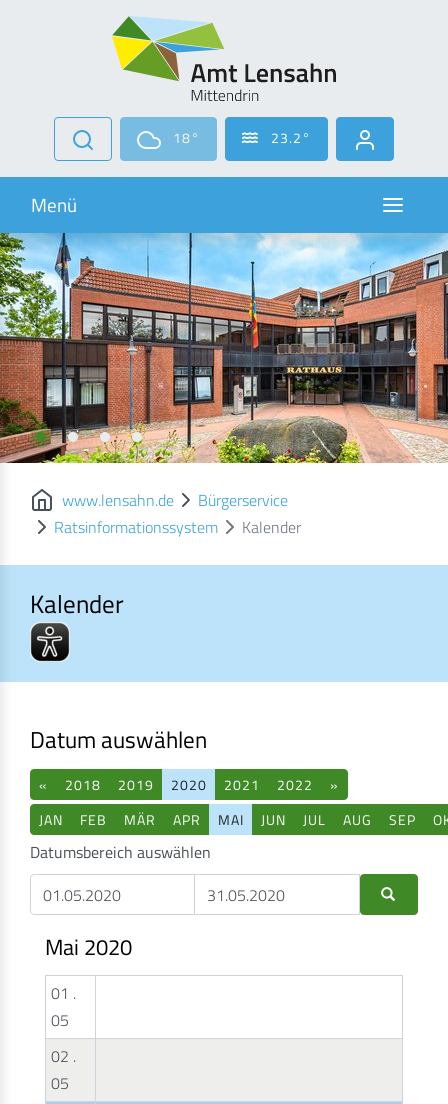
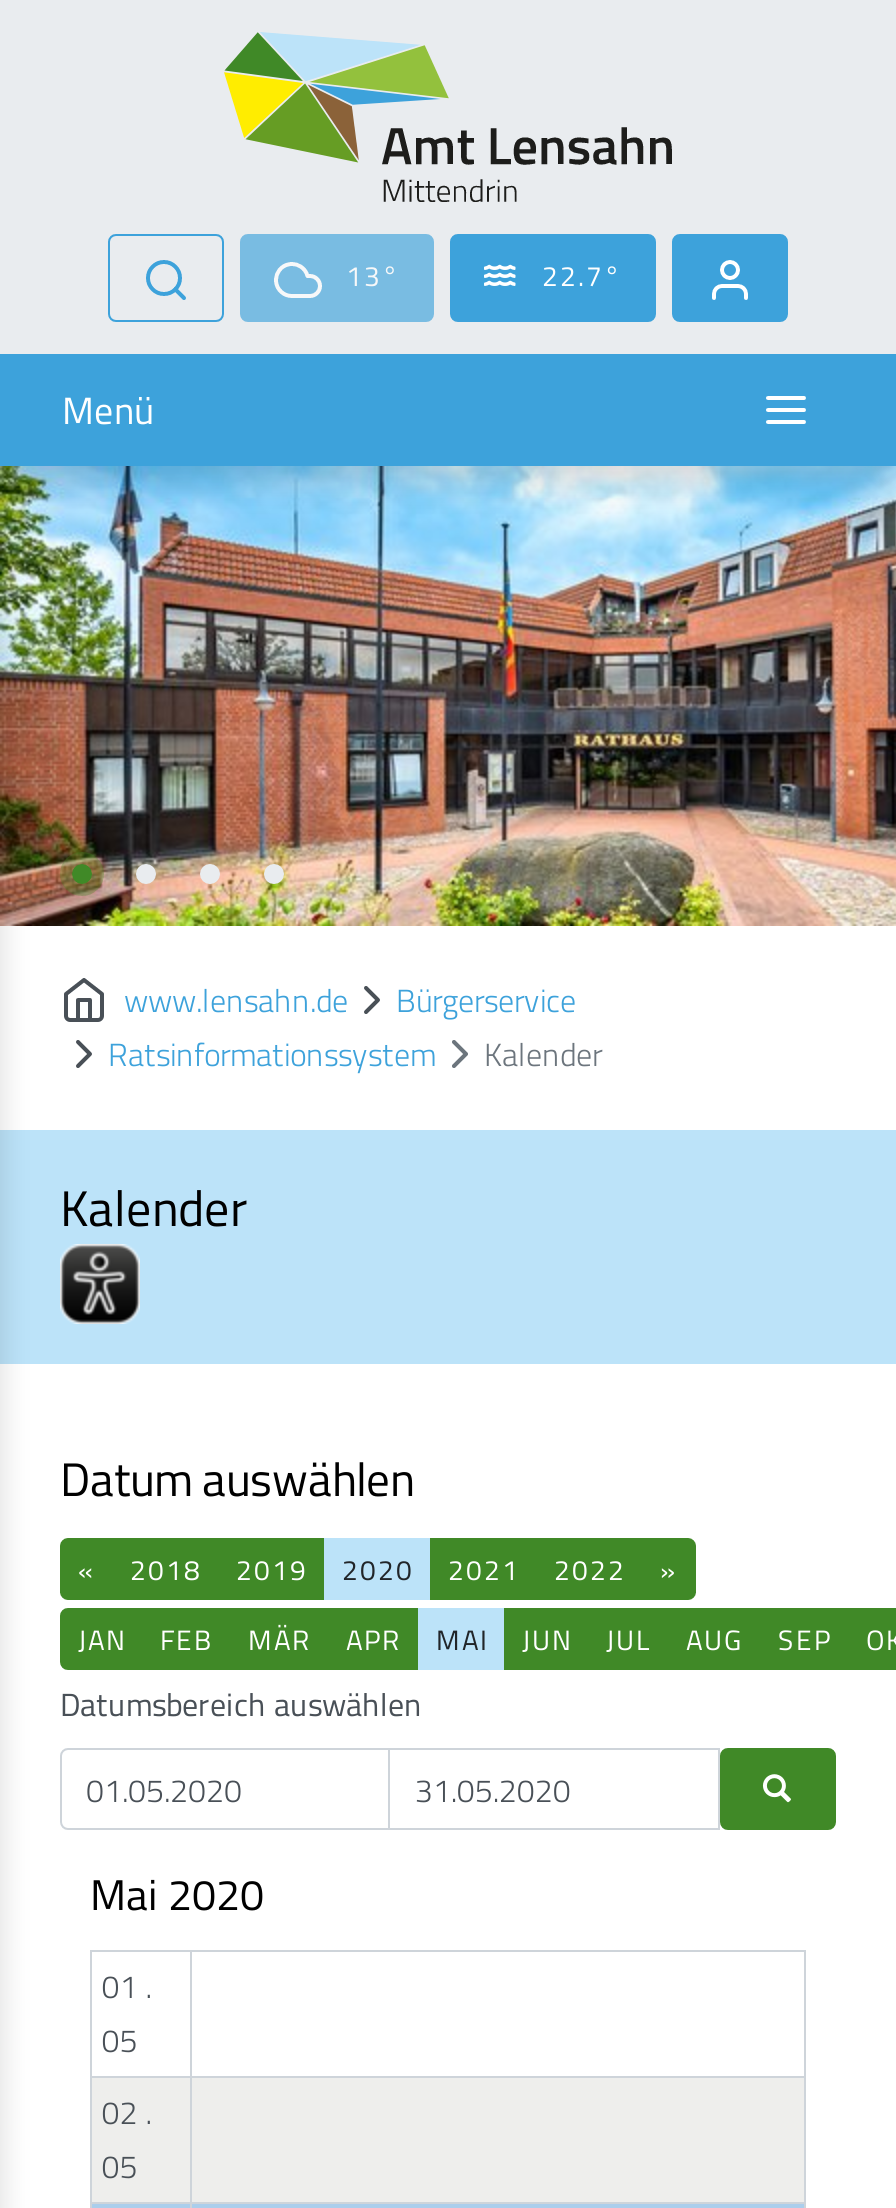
- 18°
+ 13°

- 23.2°
+ 22.7°
